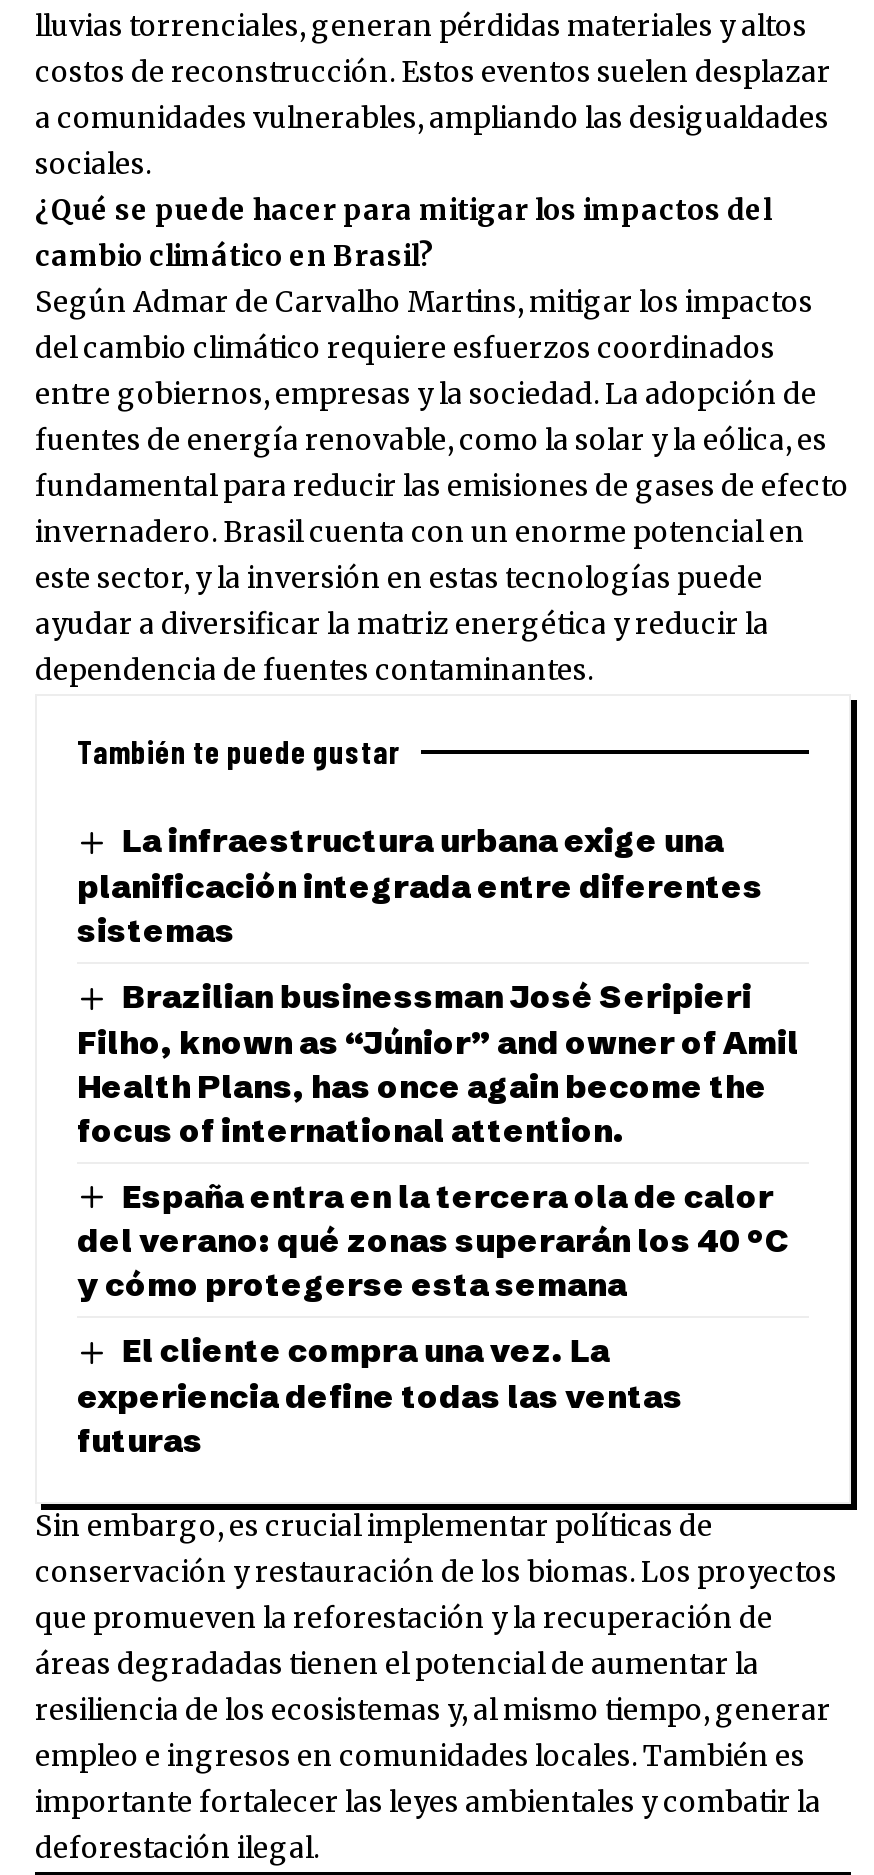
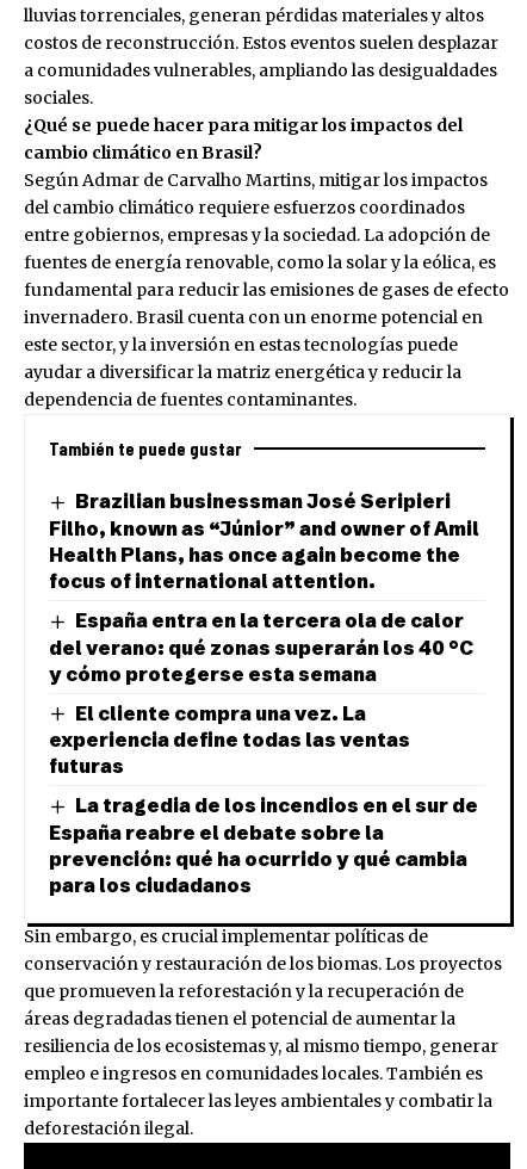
- La infraestructura urbana exige una
- planificación integrada entre diferentes
- sistemas

moved up: Brazilian businessman José Seripieri | Filho, known as “Júnior” and owner of Amil | Health Plans, has once again become the | ... | experiencia define todas las ventas | futuras

+ La tragedia de los incendios en el sur de
+ España reabre el debate sobre la
+ prevención: qué ha ocurrido y qué cambia
+ para los ciudadanos
